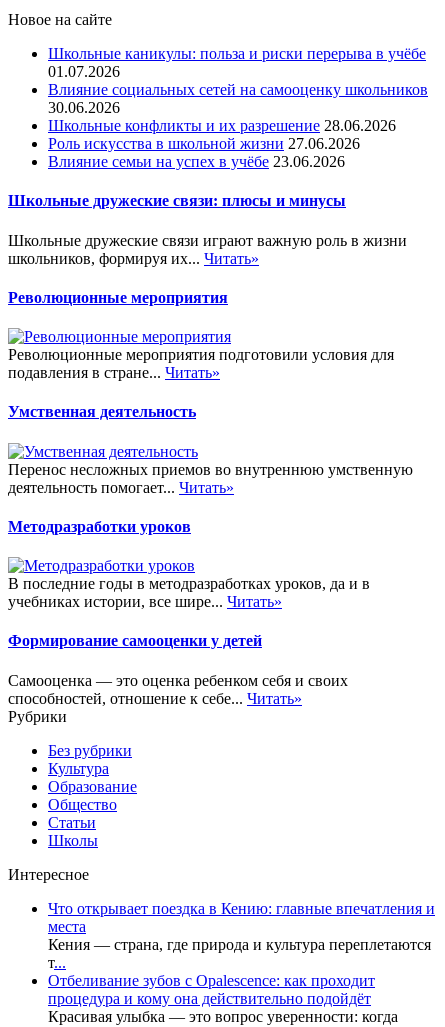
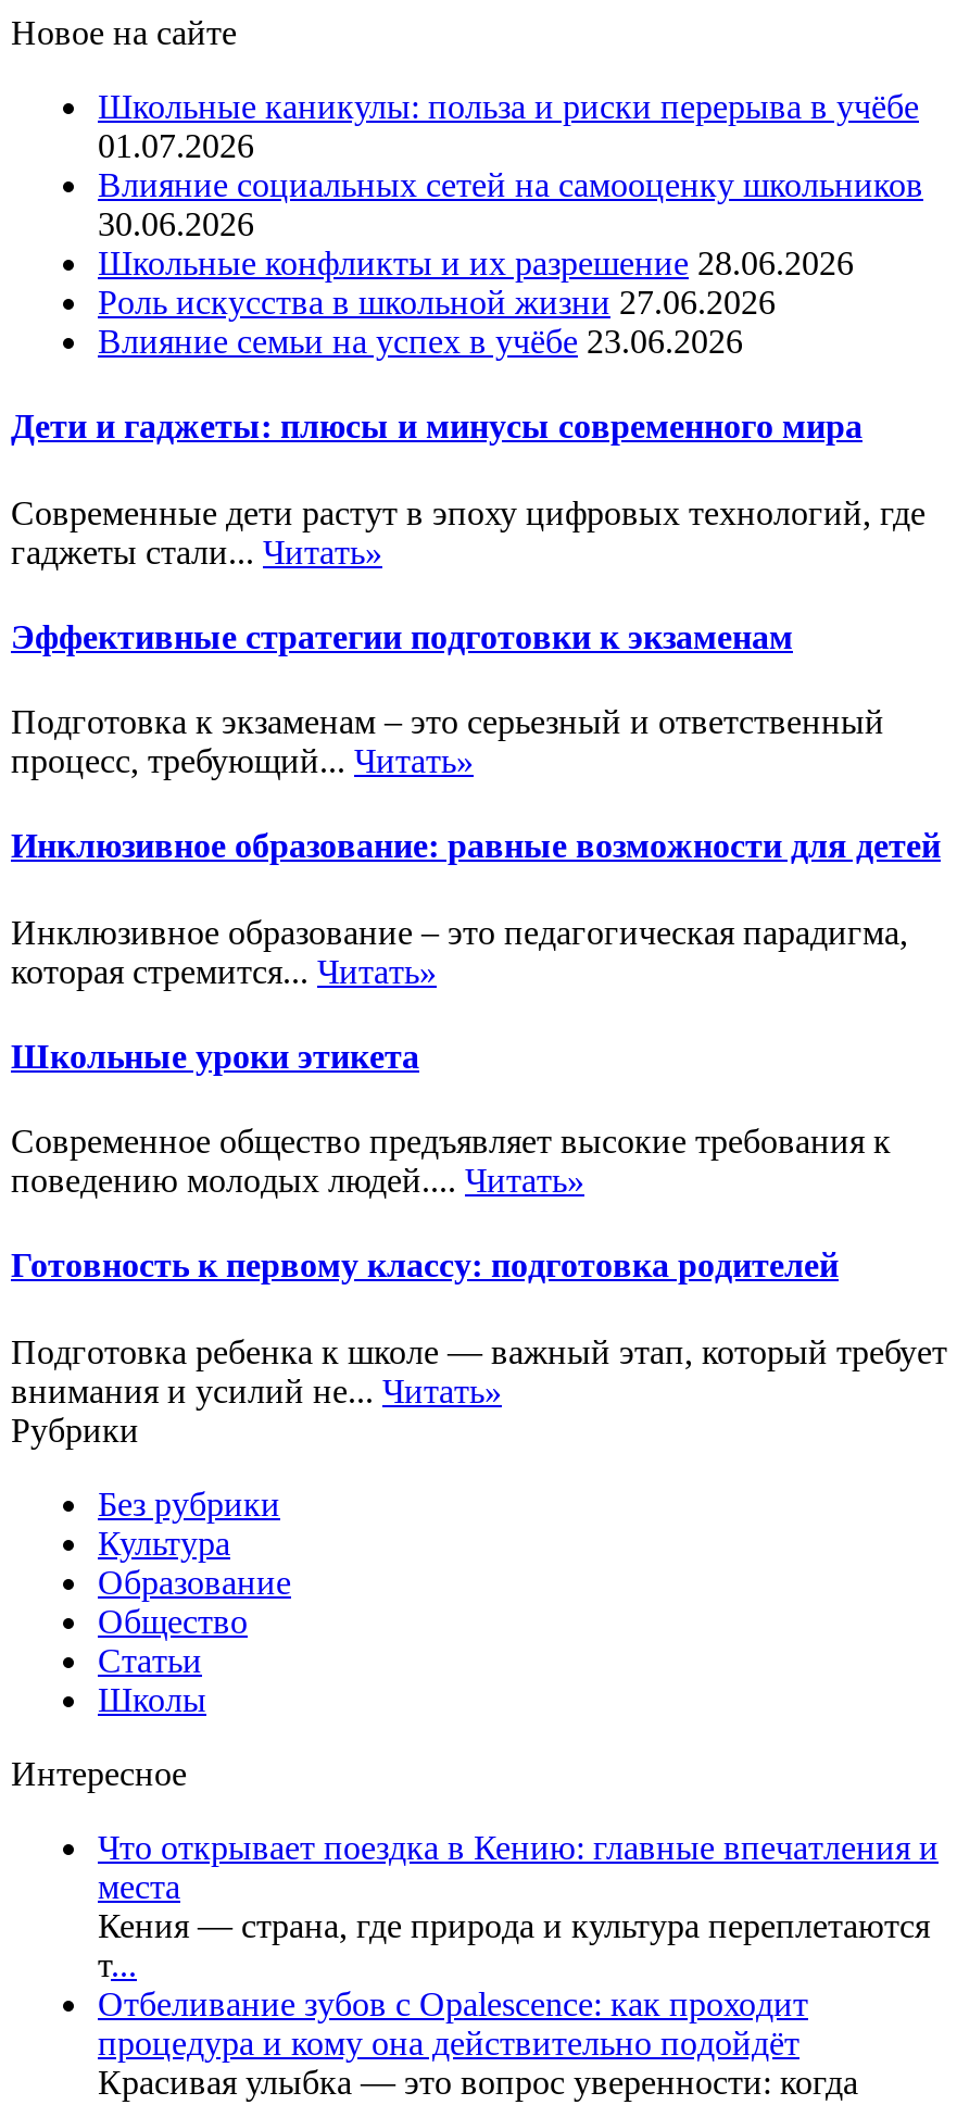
- Школьные дружеские связи: плюсы и минусы
+ Дети и гаджеты: плюсы и минусы современного мира

- Школьные дружеские связи играют важную роль в жизни
- школьников, формируя их... Читать»
+ Современные дети растут в эпоху цифровых технологий, где
+ гаджеты стали... Читать»

- Революционные мероприятия
+ Эффективные стратегии подготовки к экзаменам

- Революционные мероприятия подготовили условия для
- подавления в стране... Читать»
+ Подготовка к экзаменам – это серьезный и ответственный
+ процесс, требующий... Читать»

- Умственная деятельность
+ Инклюзивное образование: равные возможности для детей

- Перенос несложных приемов во внутреннюю умственную
- деятельность помогает... Читать»
+ Инклюзивное образование – это педагогическая парадигма,
+ которая стремится... Читать»

- Методразработки уроков
+ Школьные уроки этикета

- В последние годы в методразработках уроков, да и в
- учебниках истории, все шире... Читать»
+ Современное общество предъявляет высокие требования к
+ поведению молодых людей.... Читать»

- Формирование самооценки у детей
+ Готовность к первому классу: подготовка родителей

- Самооценка — это оценка ребенком себя и своих
- способностей, отношение к себе... Читать»
+ Подготовка ребенка к школе — важный этап, который требует
+ внимания и усилий не... Читать»
